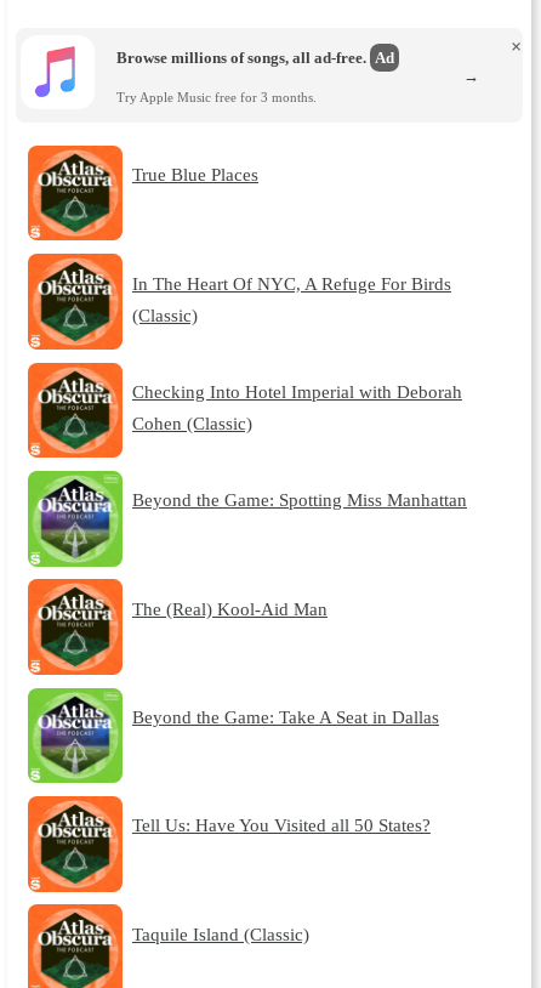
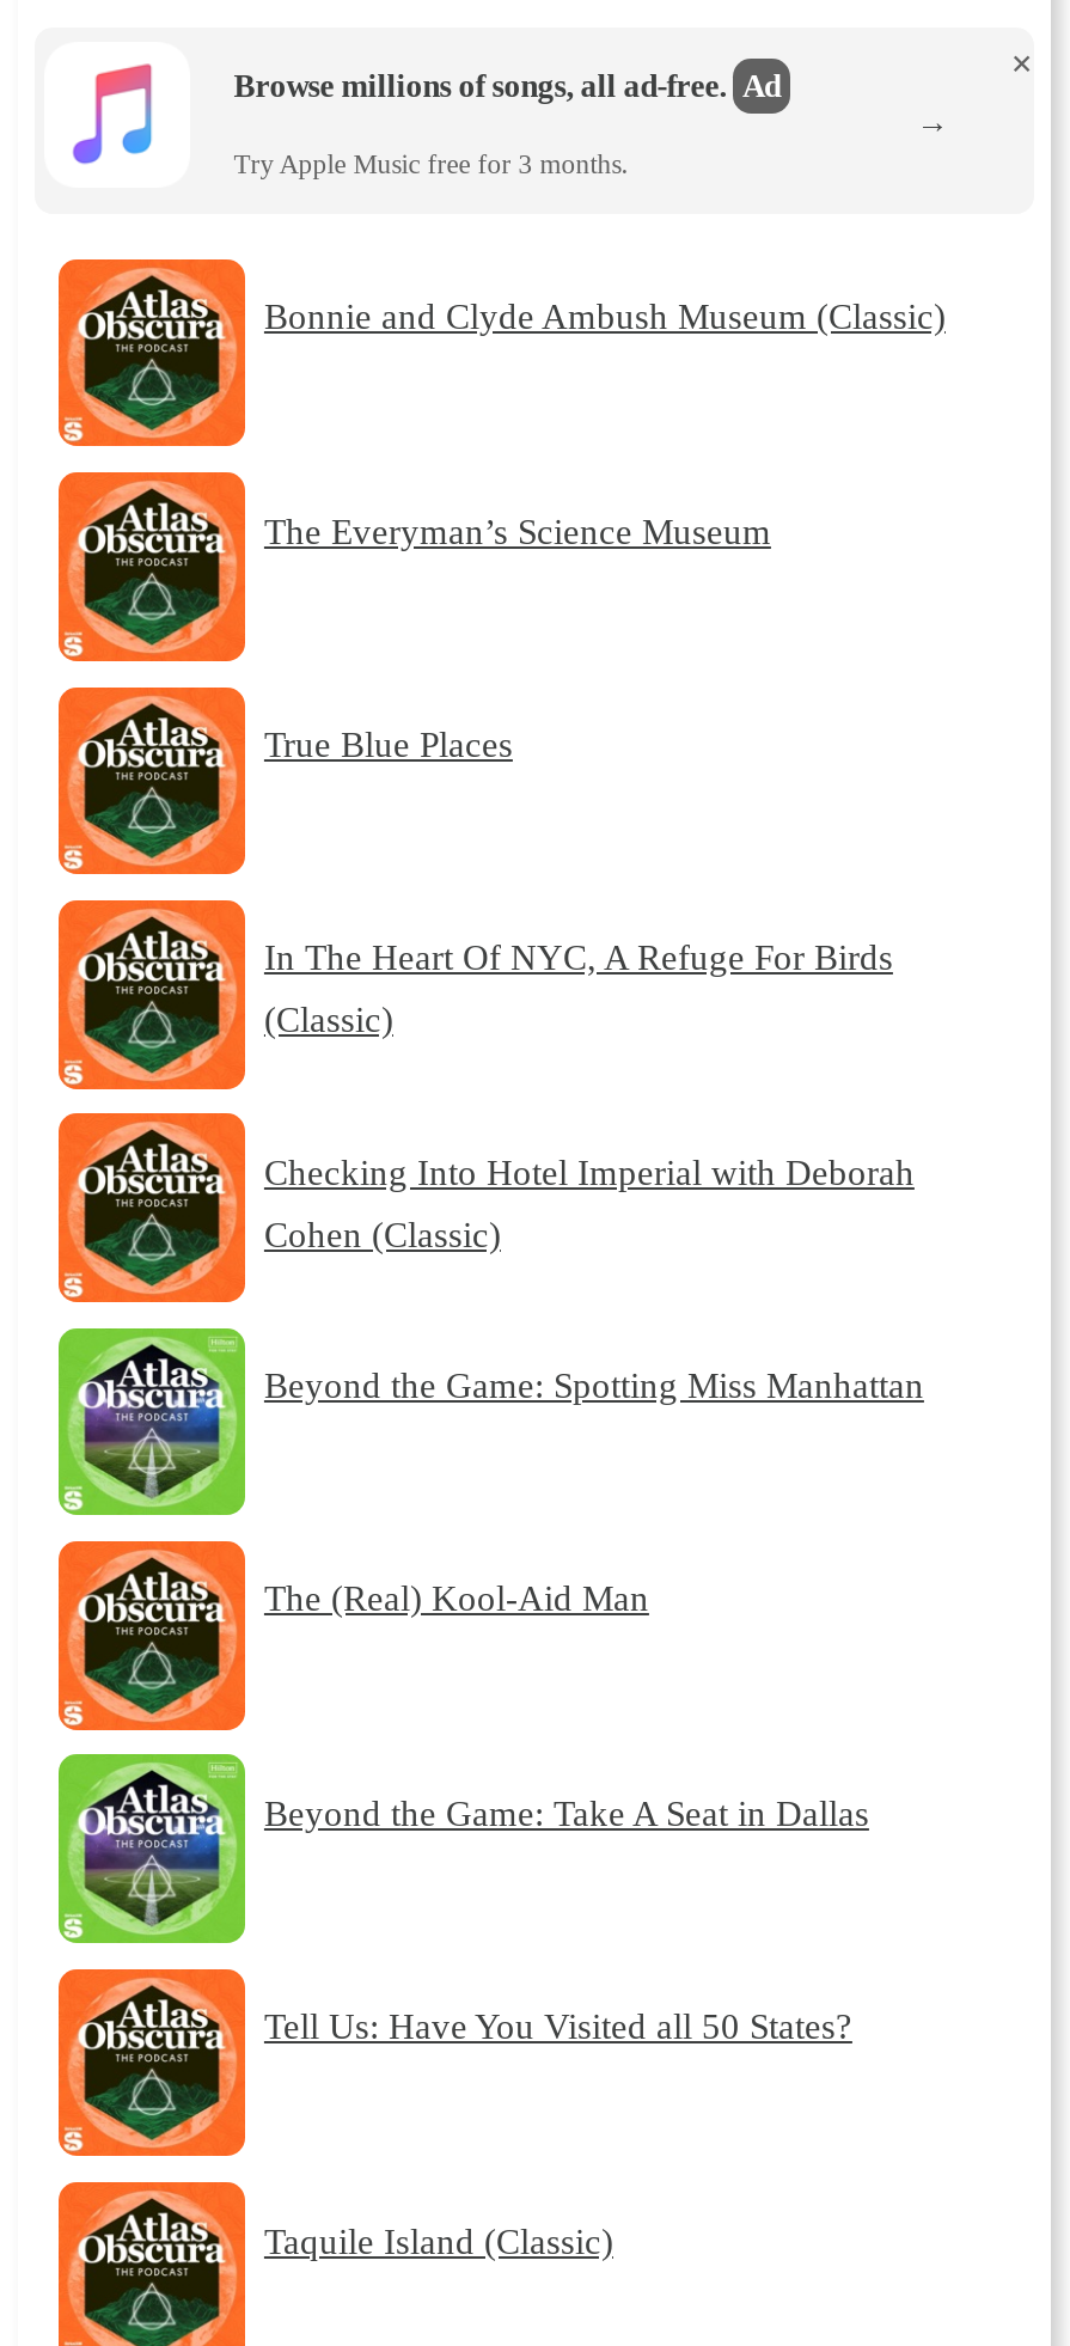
+ Bonnie and Clyde Ambush Museum (Classic)

+ The Everyman’s Science Museum
